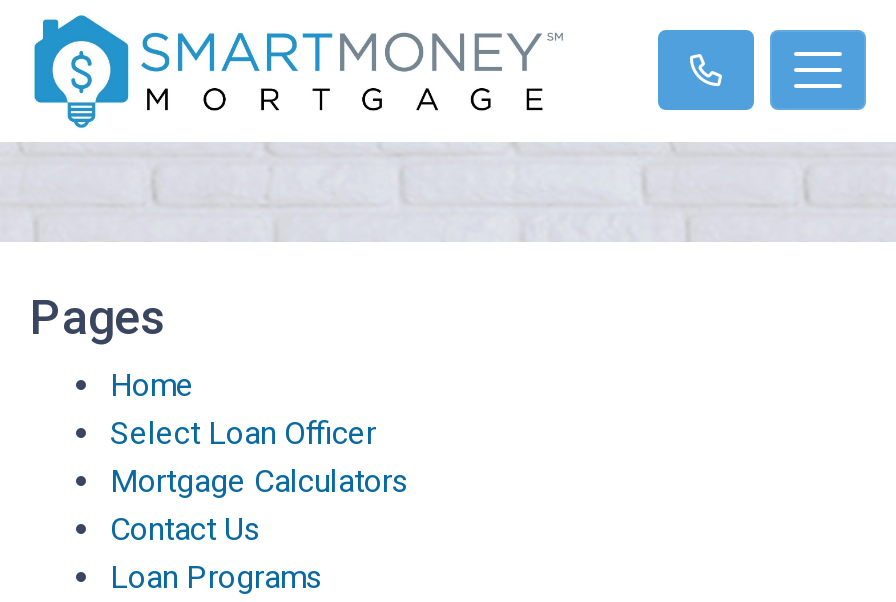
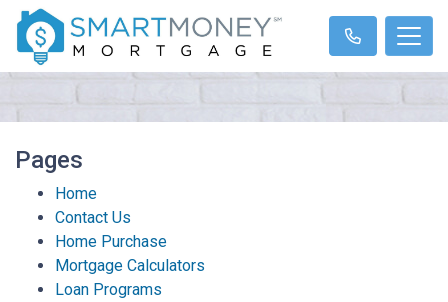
- Select Loan Officer

moved down: Mortgage Calculators

moved up: Contact Us

+ Home Purchase
